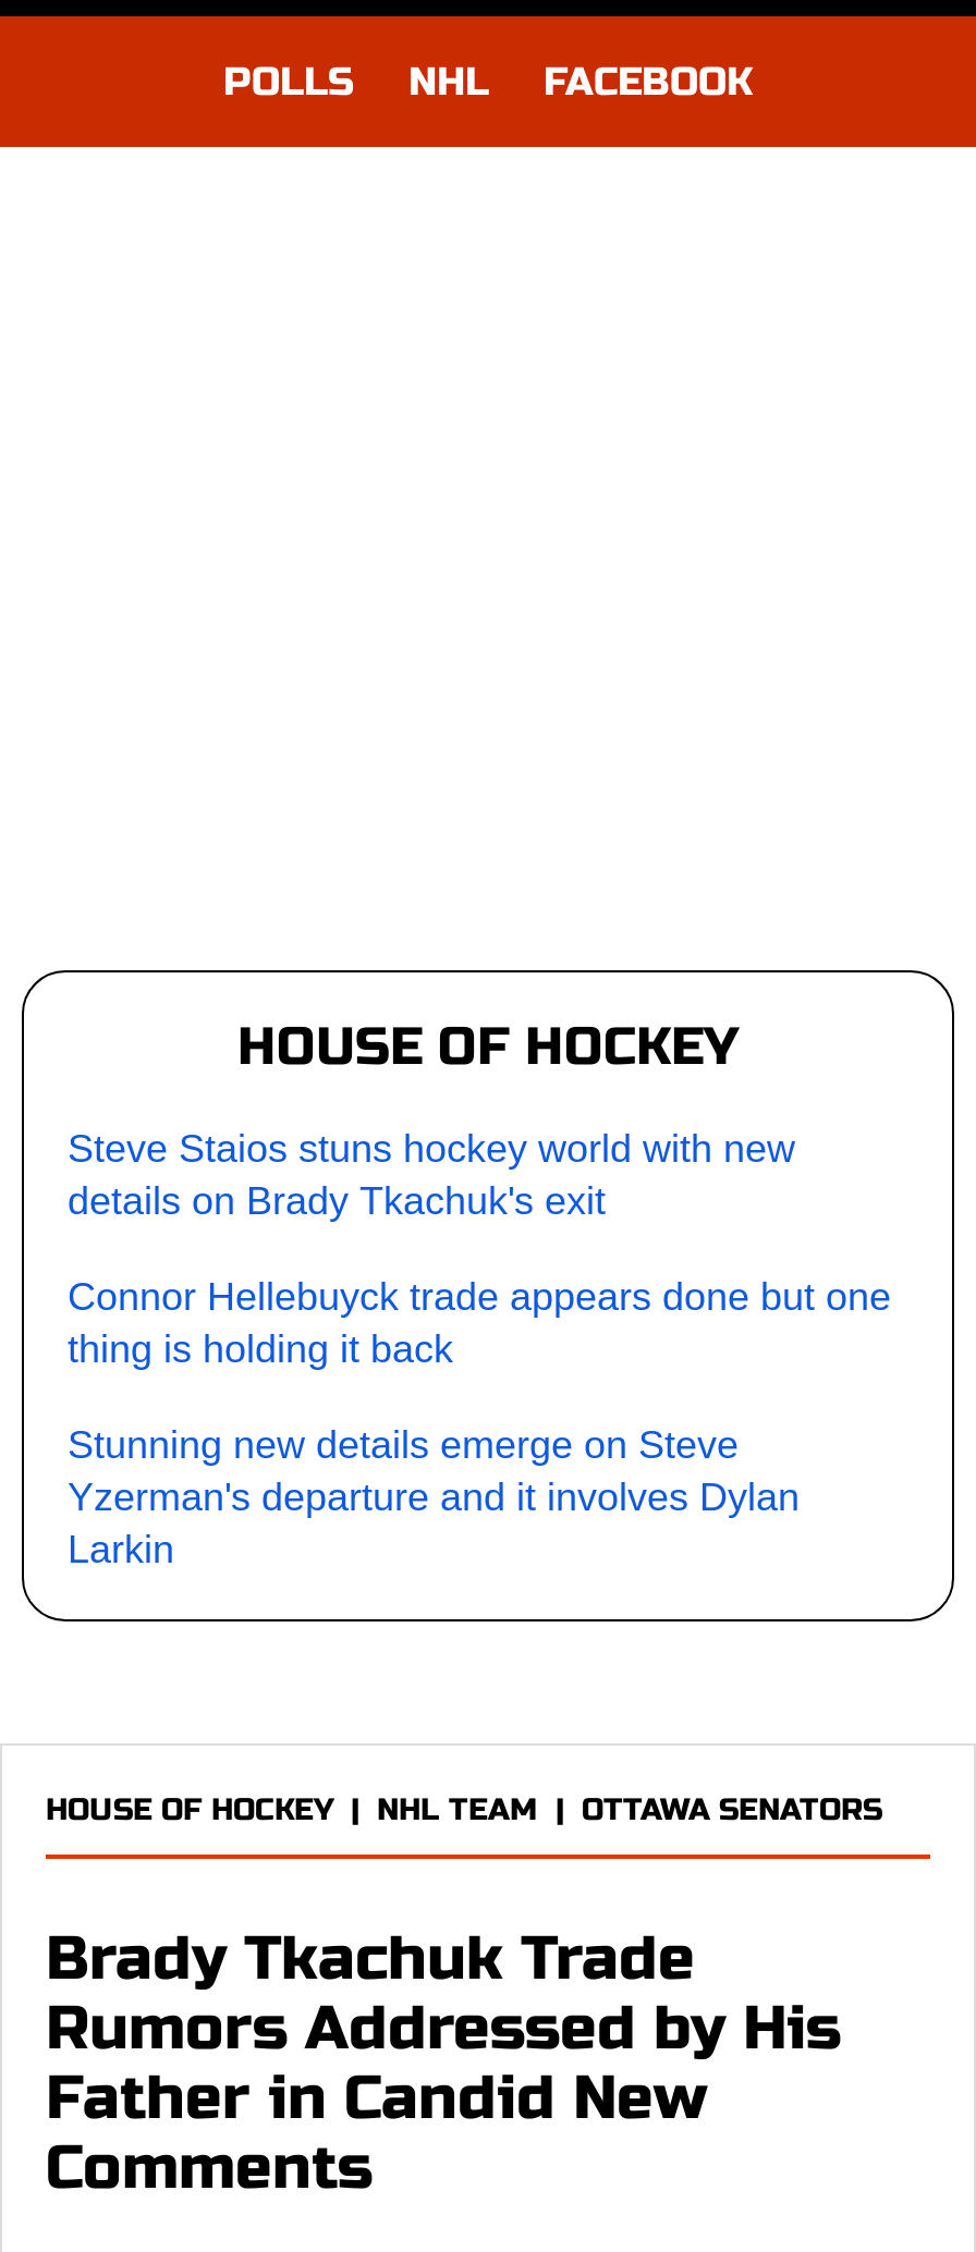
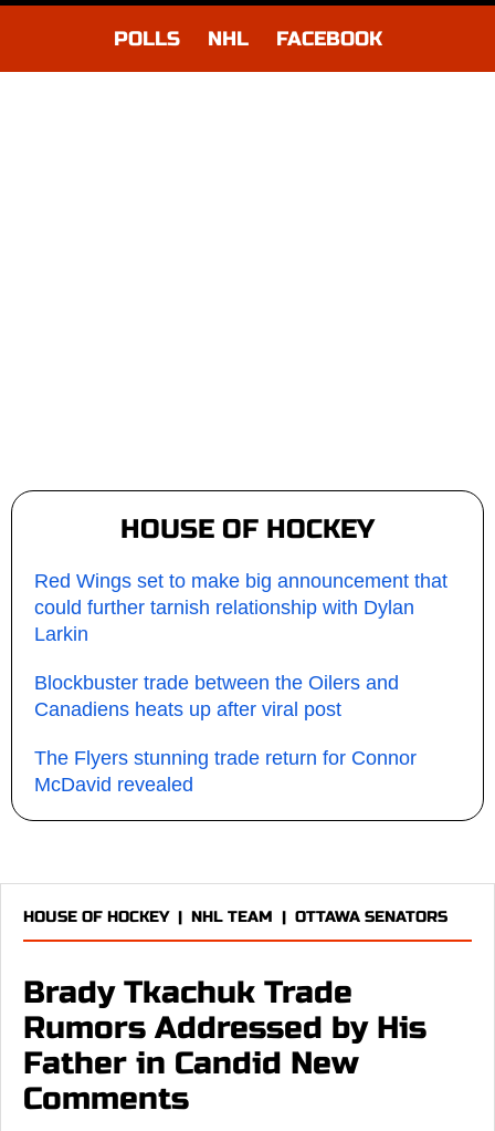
- Steve Staios stuns hockey world with new
- details on Brady Tkachuk's exit
- Connor Hellebuyck trade appears done but one
- thing is holding it back
- Stunning new details emerge on Steve
- Yzerman's departure and it involves Dylan
+ Red Wings set to make big announcement that
+ could further tarnish relationship with Dylan

moved up: Larkin

+ Blockbuster trade between the Oilers and
+ Canadiens heats up after viral post
+ The Flyers stunning trade return for Connor
+ McDavid revealed
